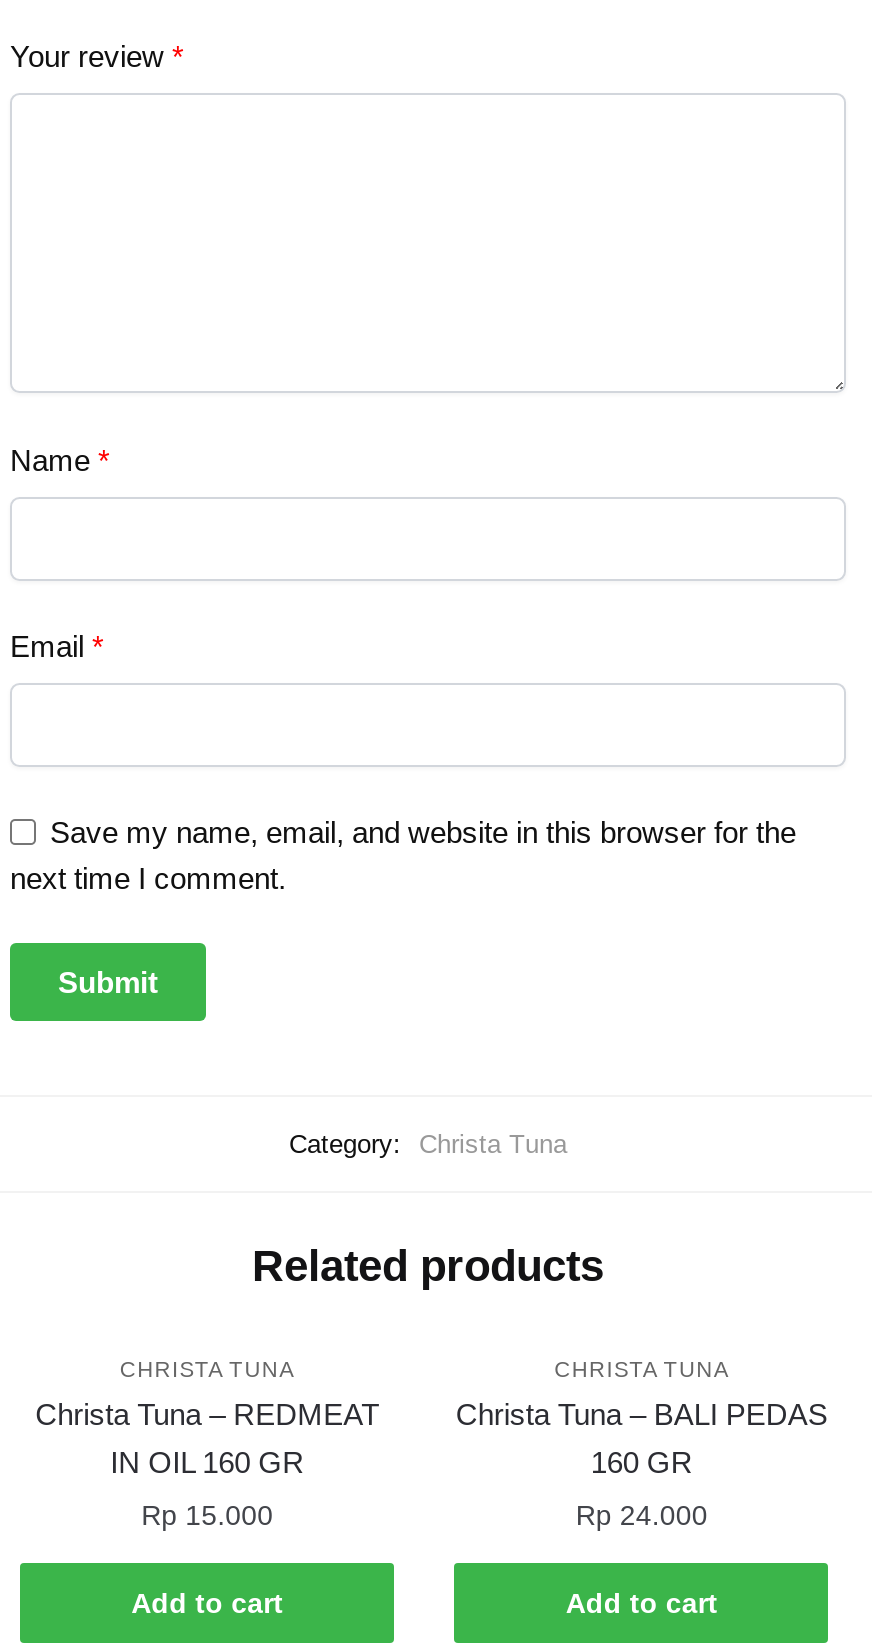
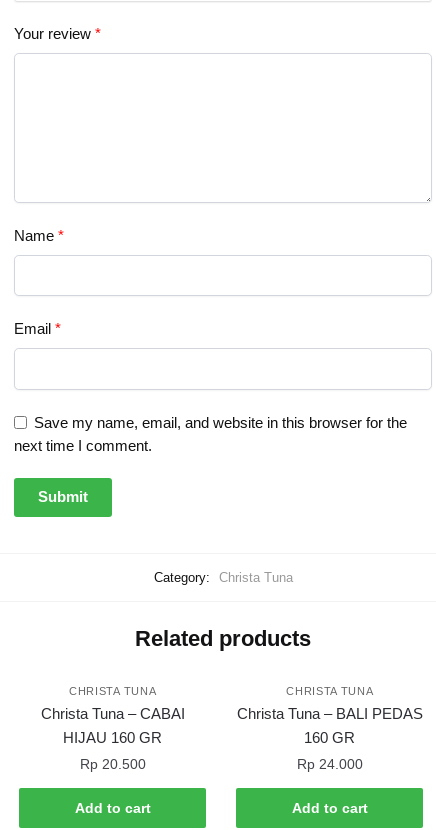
- Christa Tuna – REDMEAT
- IN OIL 160 GR
+ Christa Tuna – CABAI
+ HIJAU 160 GR

- Rp 15.000
+ Rp 20.500
